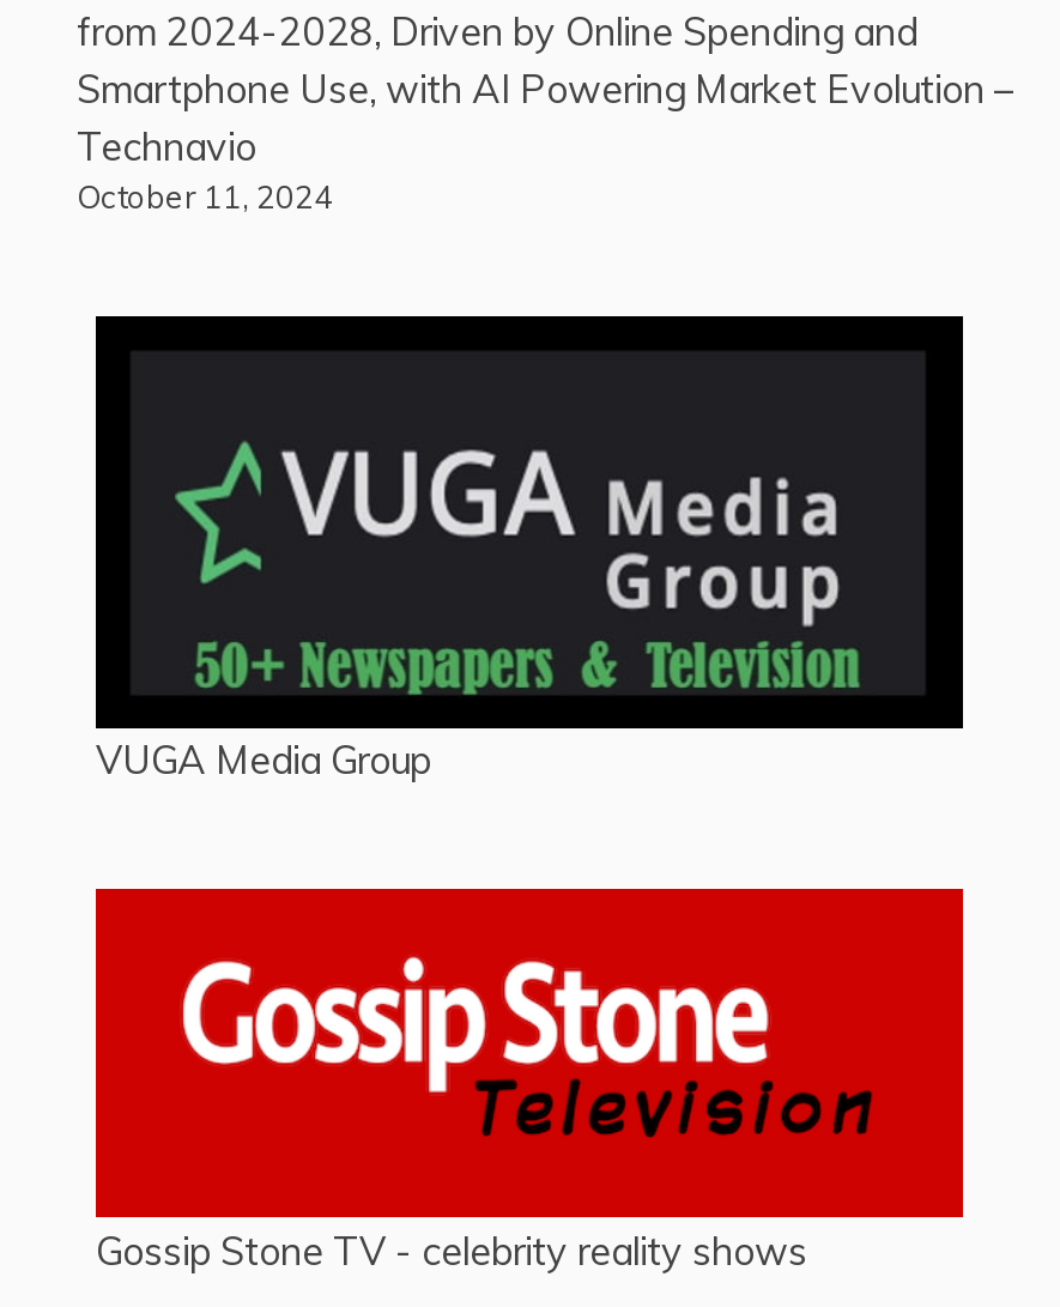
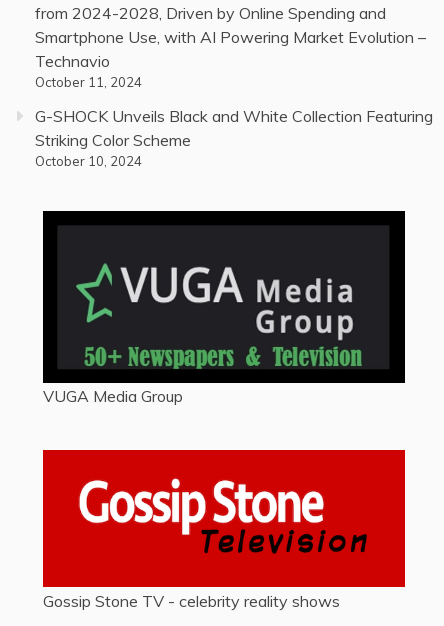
+ G-SHOCK Unveils Black and White Collection Featuring
+ Striking Color Scheme
+ October 10, 2024
